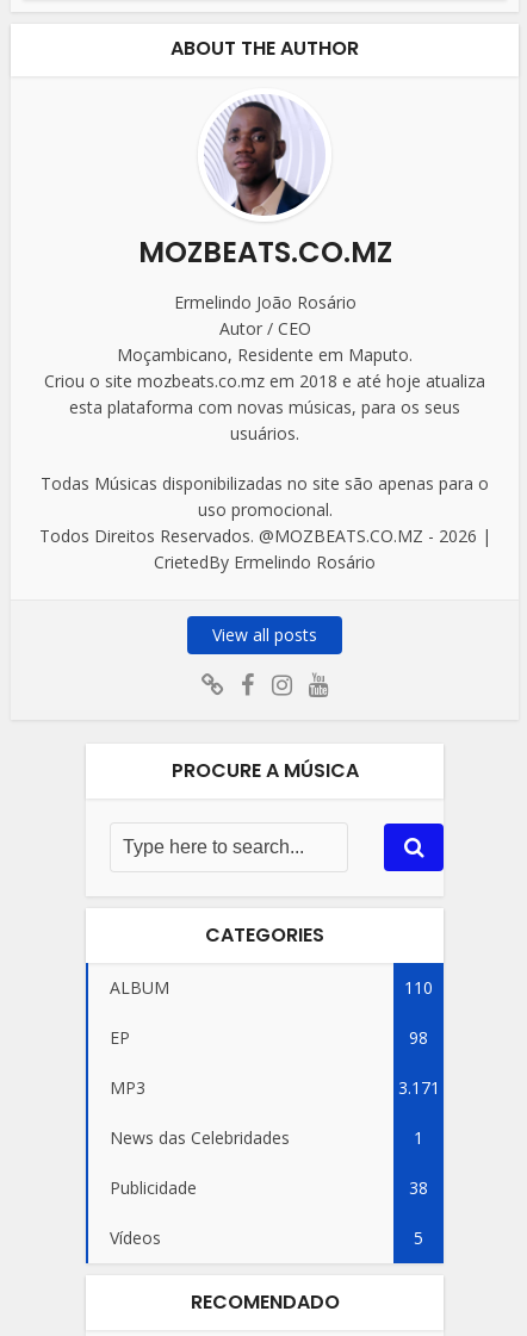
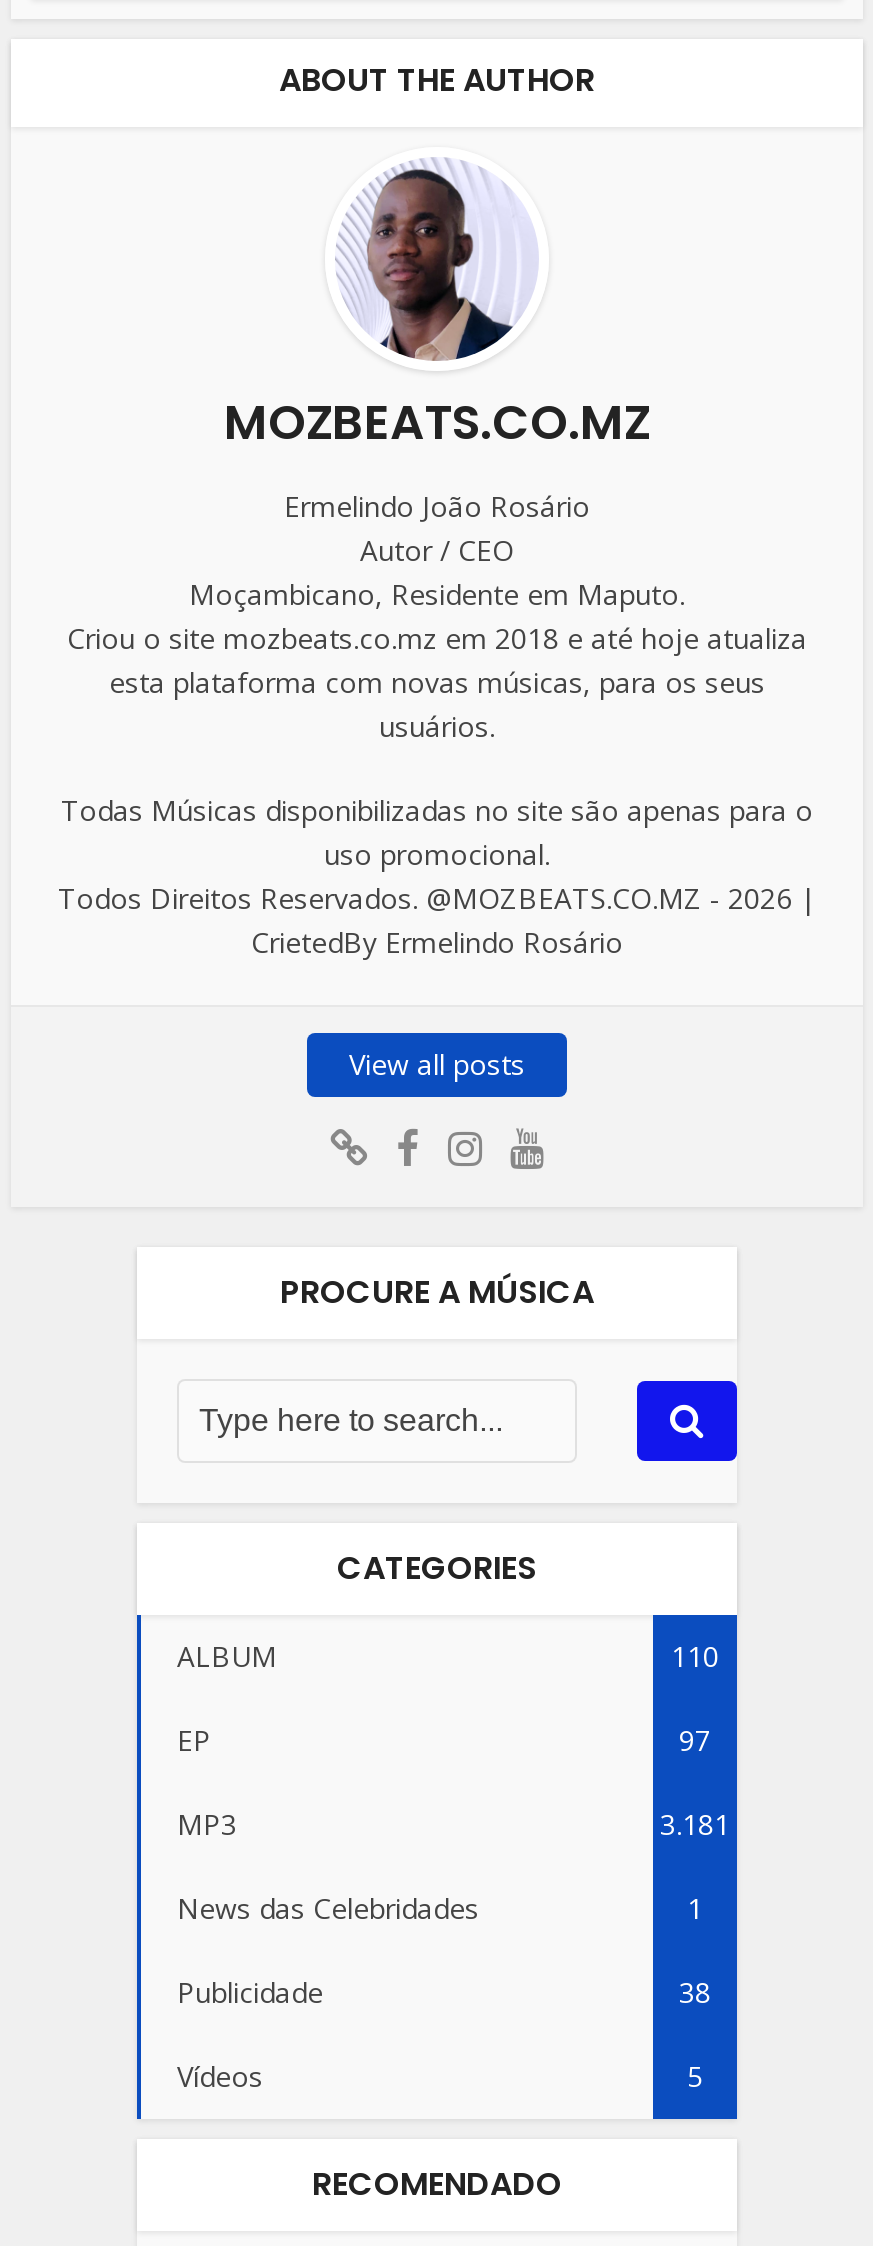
- 98
+ 97

- 3.171
+ 3.181
